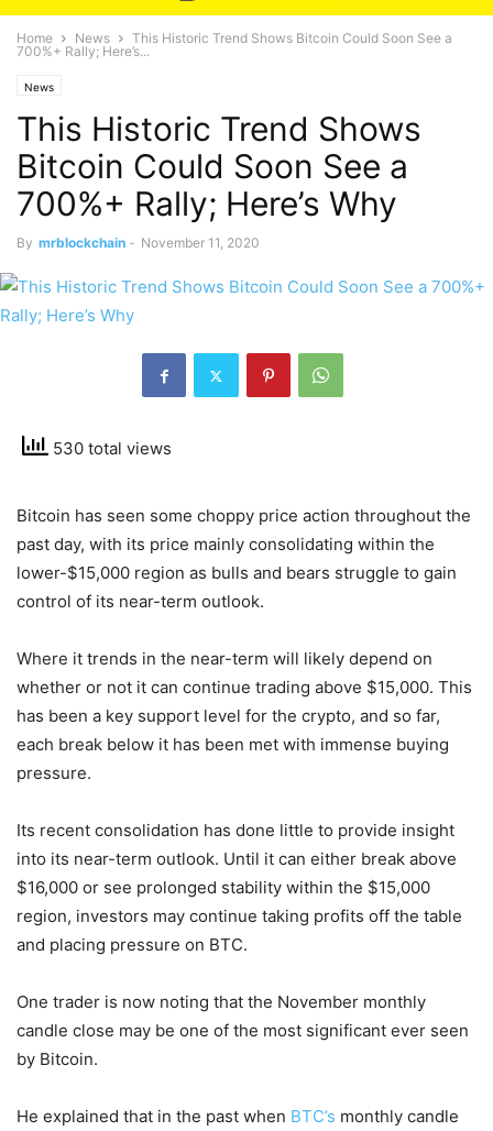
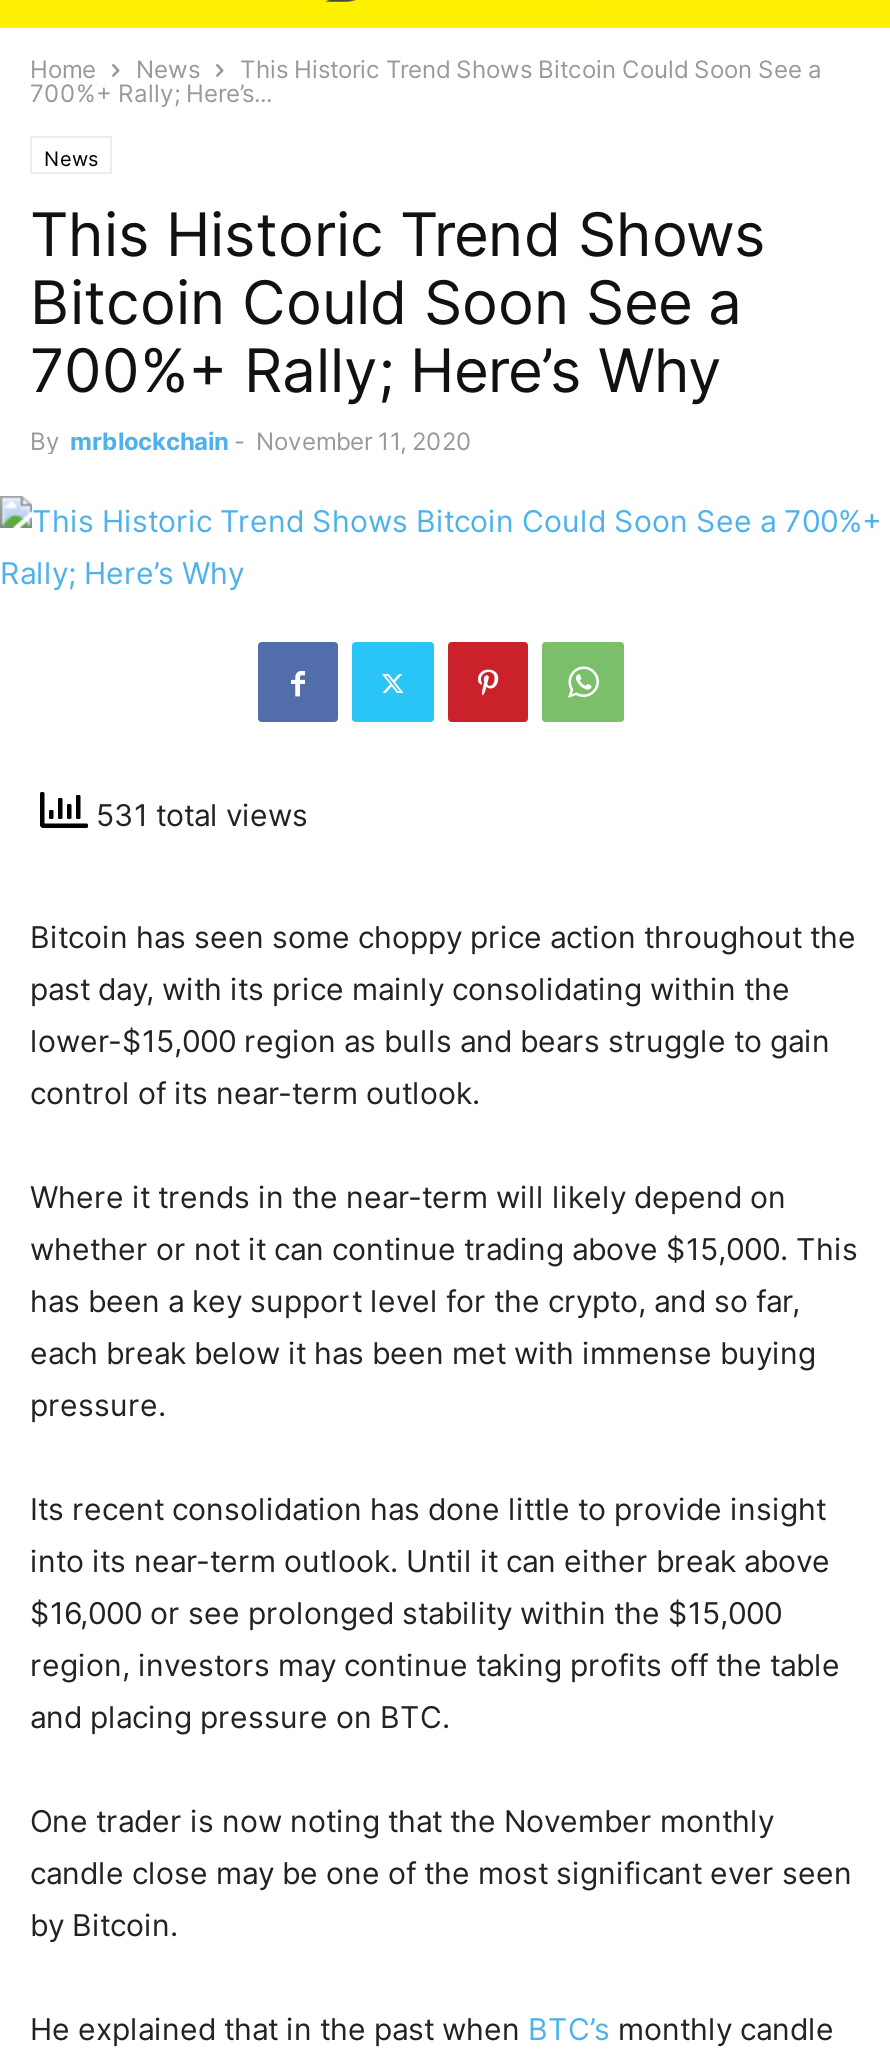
- 530 total views
+ 531 total views
